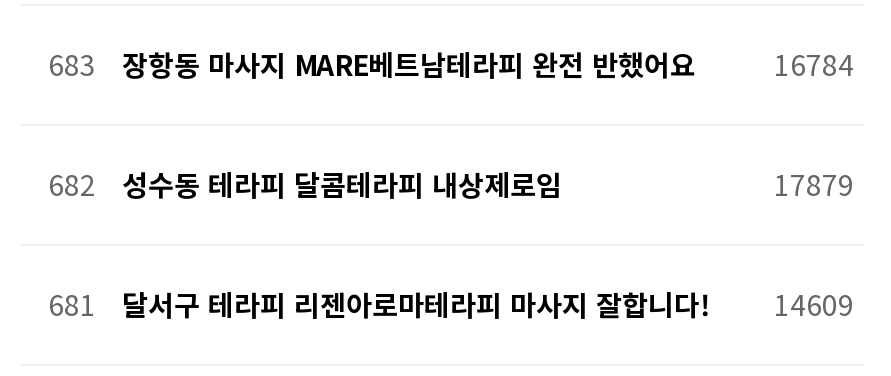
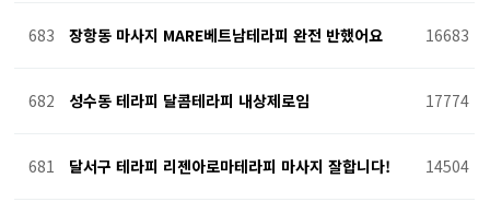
- 683 장항동 마사지 MARE베트남테라피 완전 반했어요 16784
+ 683 장항동 마사지 MARE베트남테라피 완전 반했어요 16683

- 17879
+ 17774

- 681 달서구 테라피 리젠아로마테라피 마사지 잘합니다! 14609
+ 681 달서구 테라피 리젠아로마테라피 마사지 잘합니다! 14504
